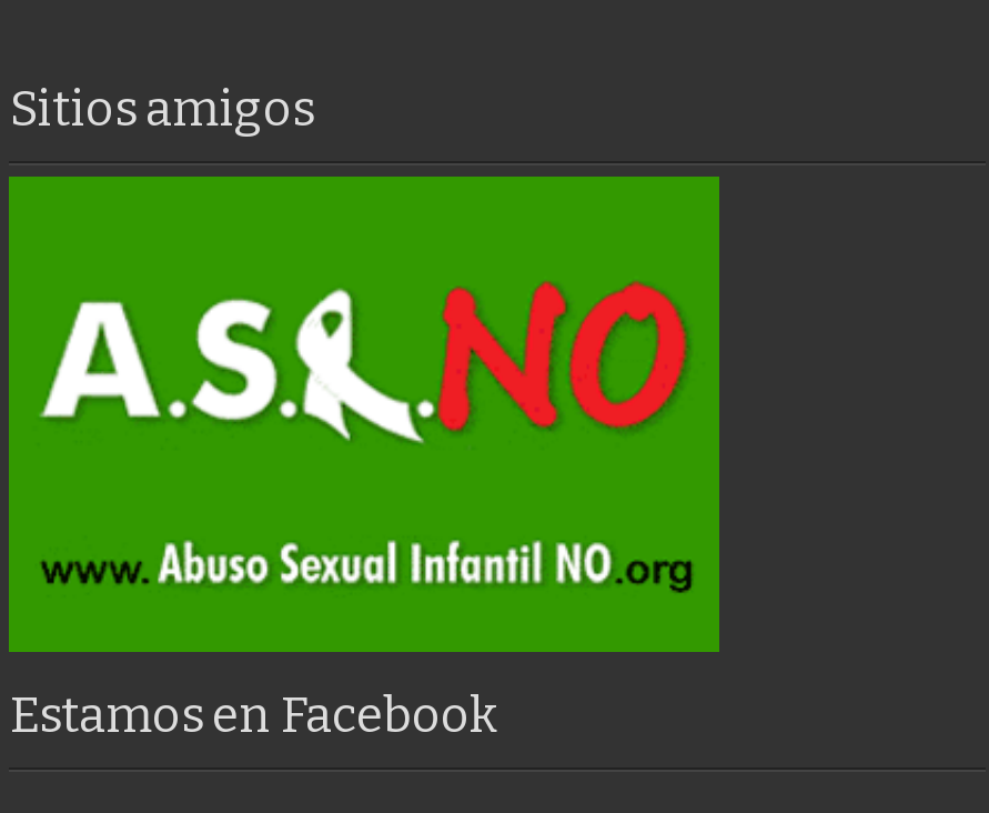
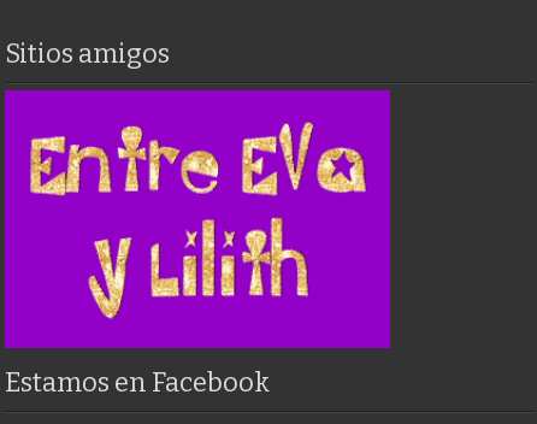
- [image]
+ [image]
